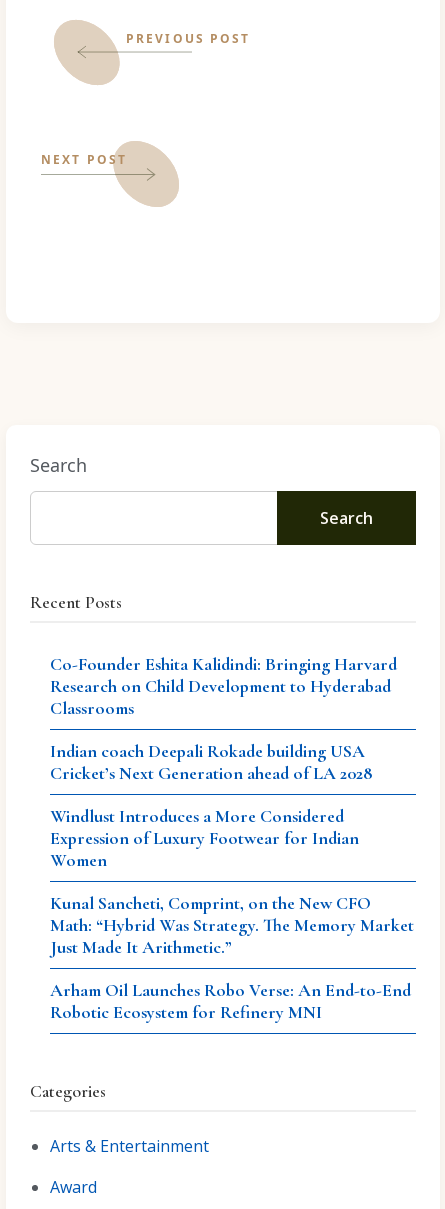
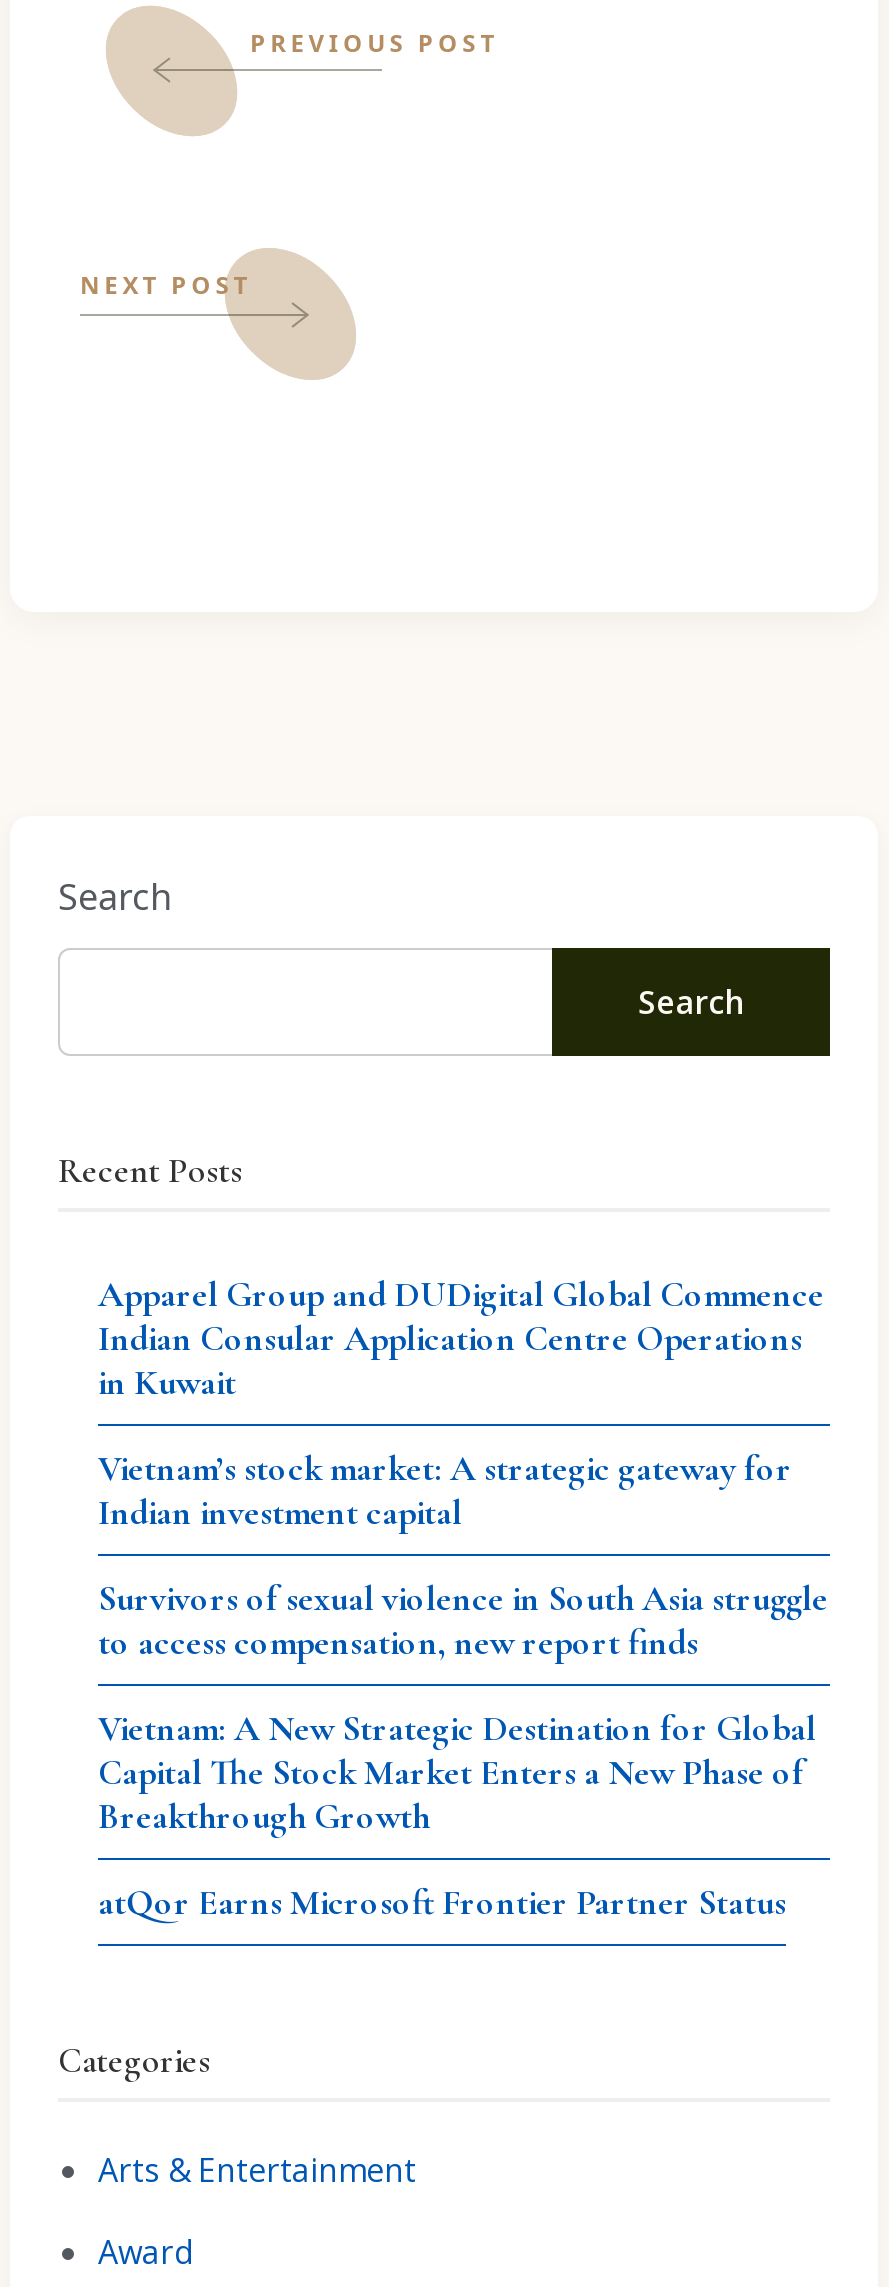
- Co-Founder Eshita Kalidindi: Bringing Harvard
- Research on Child Development to Hyderabad
- Classrooms
+ Apparel Group and DUDigital Global Commence
+ Indian Consular Application Centre Operations
+ in Kuwait

- Indian coach Deepali Rokade building USA
- Cricket’s Next Generation ahead of LA 2028
+ Vietnam’s stock market: A strategic gateway for
+ Indian investment capital

- Windlust Introduces a More Considered
- Expression of Luxury Footwear for Indian
- Women
+ Survivors of sexual violence in South Asia struggle
+ to access compensation, new report finds

- Kunal Sancheti, Comprint, on the New CFO
- Math: “Hybrid Was Strategy. The Memory Market
- Just Made It Arithmetic.”
+ Vietnam: A New Strategic Destination for Global
+ Capital The Stock Market Enters a New Phase of
+ Breakthrough Growth

- Arham Oil Launches Robo Verse: An End-to-End
- Robotic Ecosystem for Refinery MNI
+ atQor Earns Microsoft Frontier Partner Status
